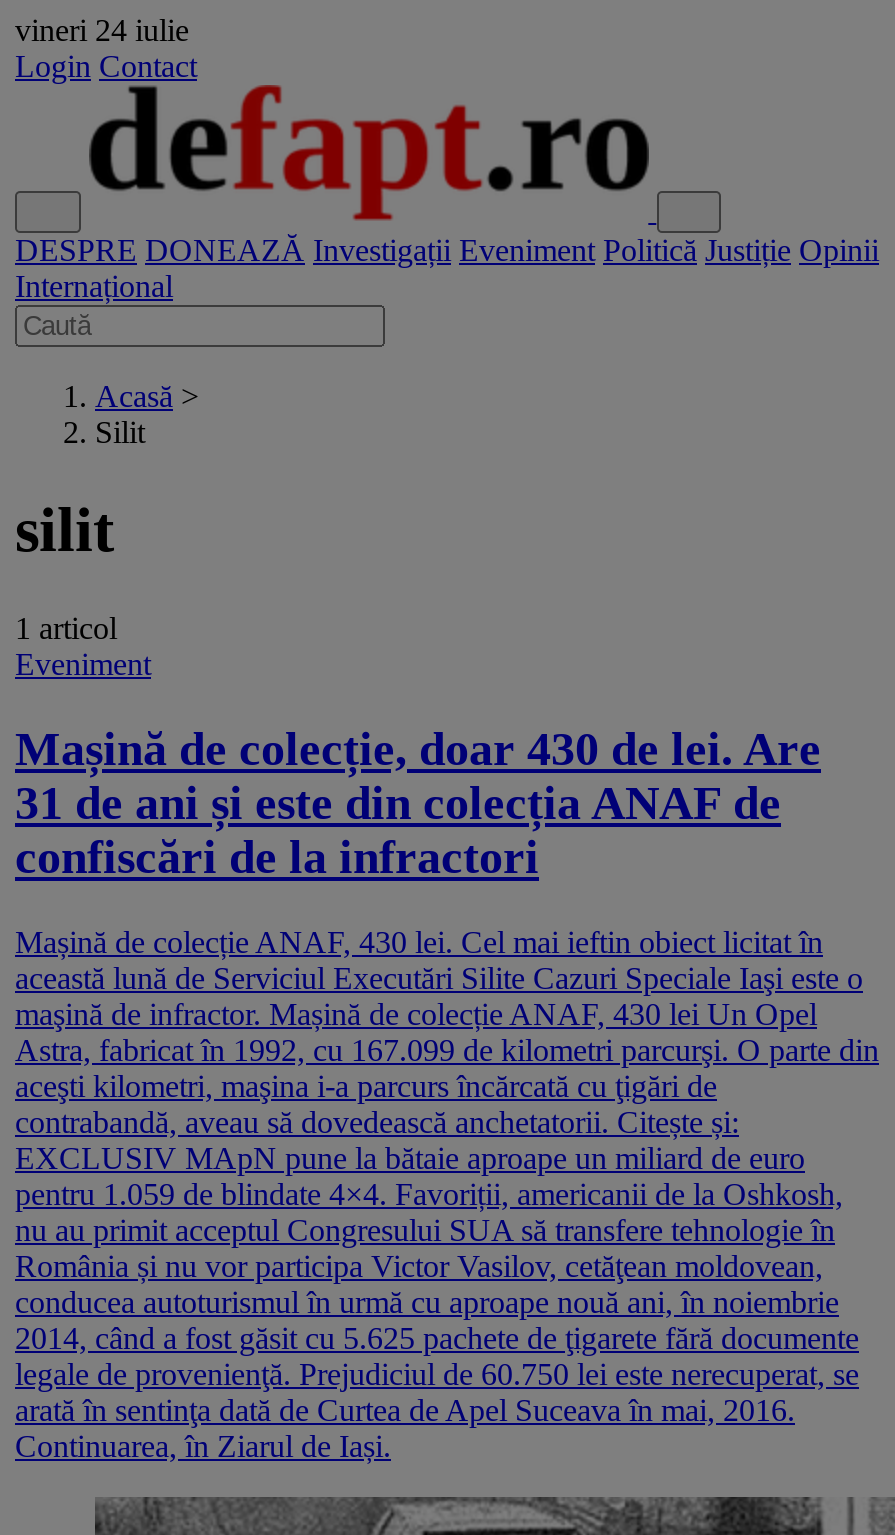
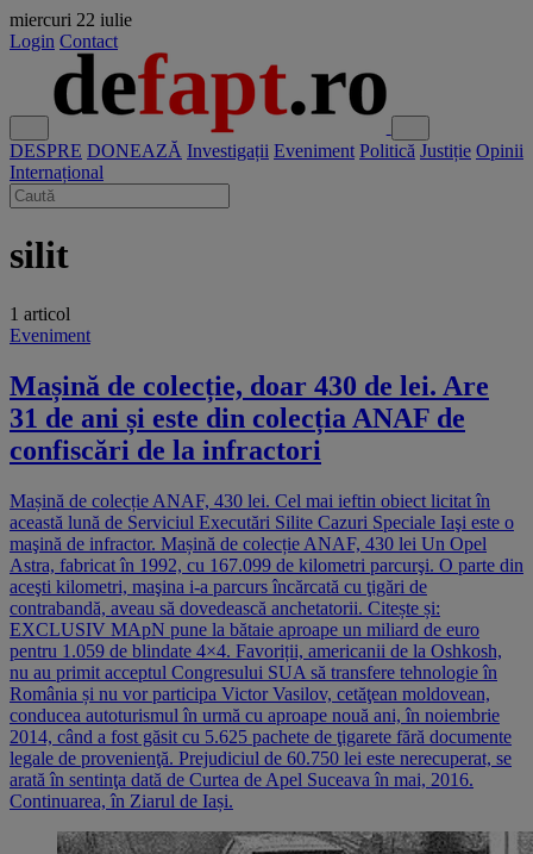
- vineri 24 iulie
+ miercuri 22 iulie

- Acasă >
- Silit
